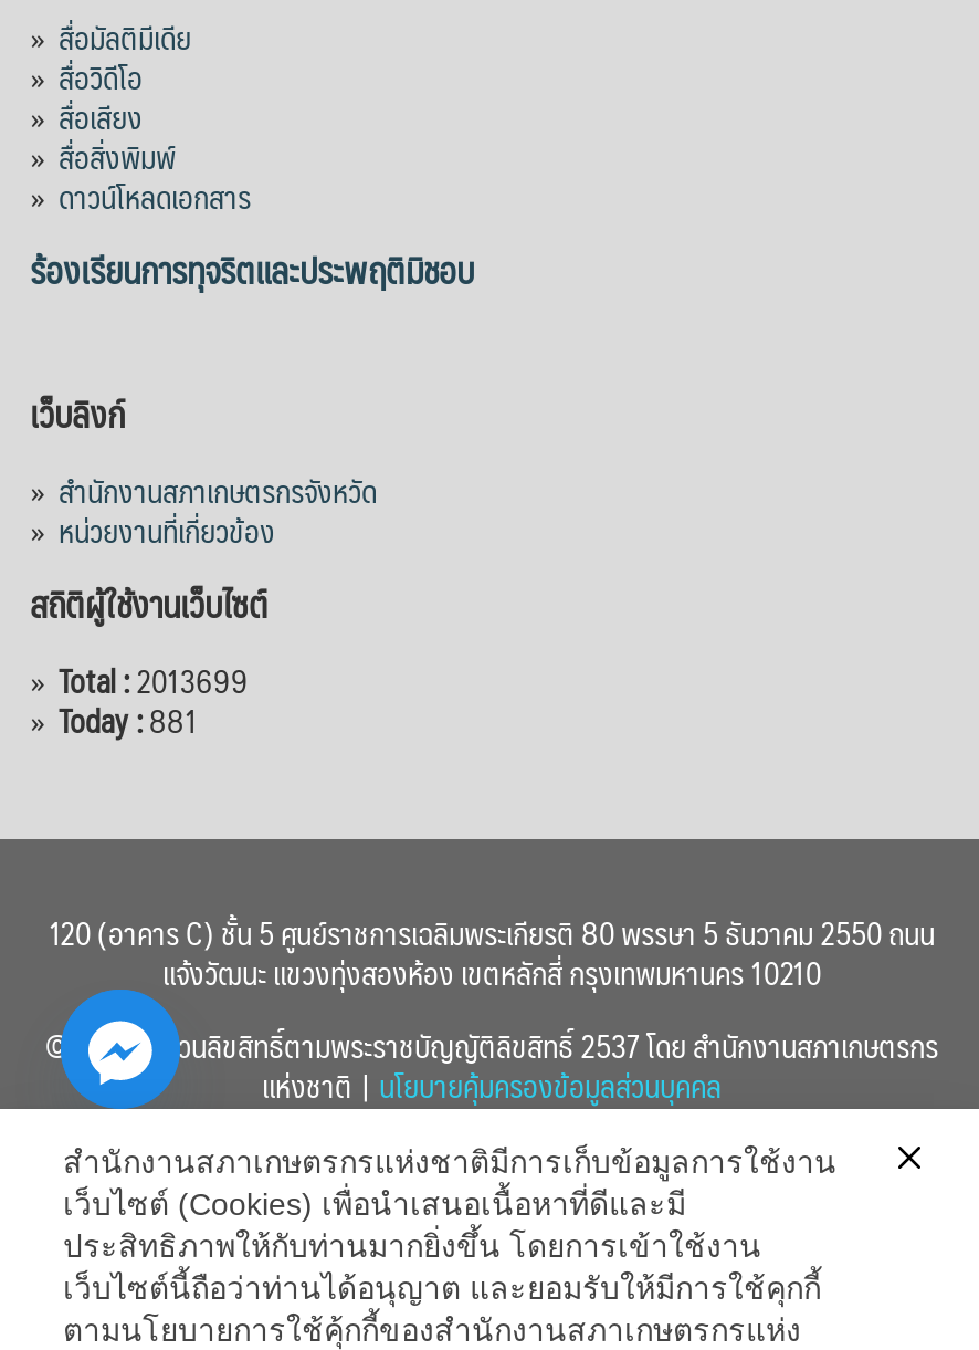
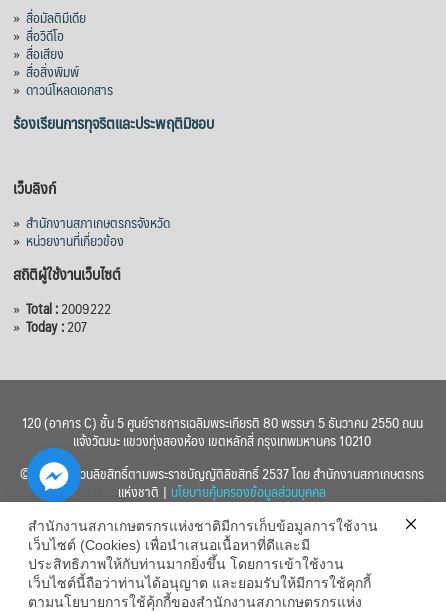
- » Total : 2013699
+ » Total : 2009222

- » Today :881
+ » Today :207
